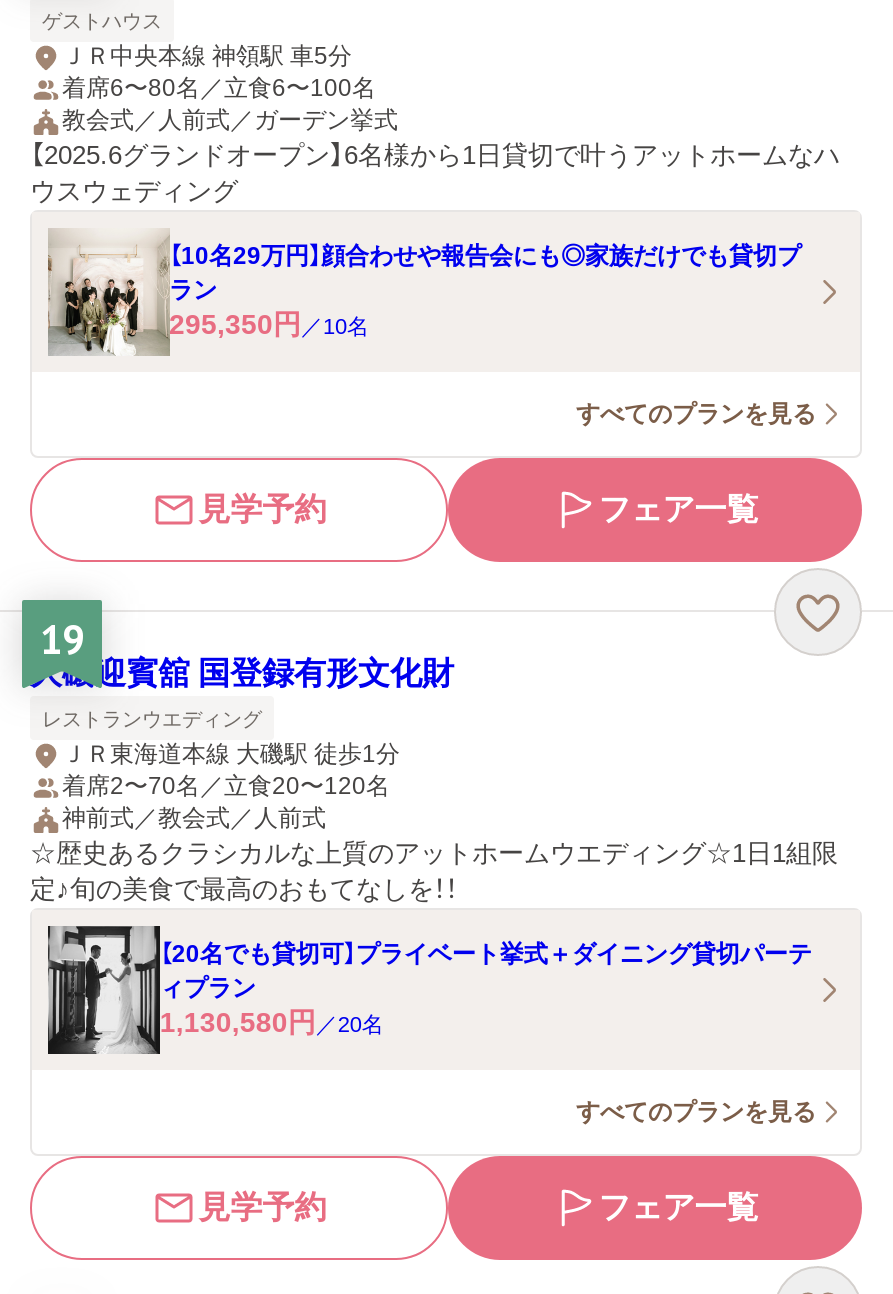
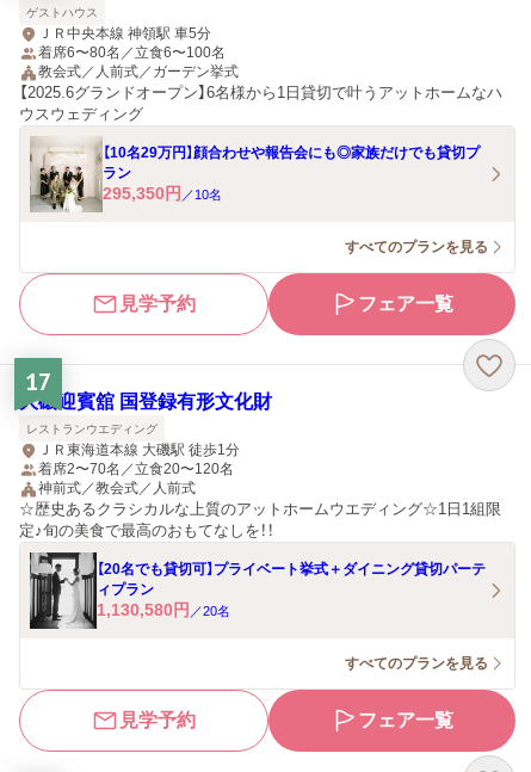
- 19
+ 17
